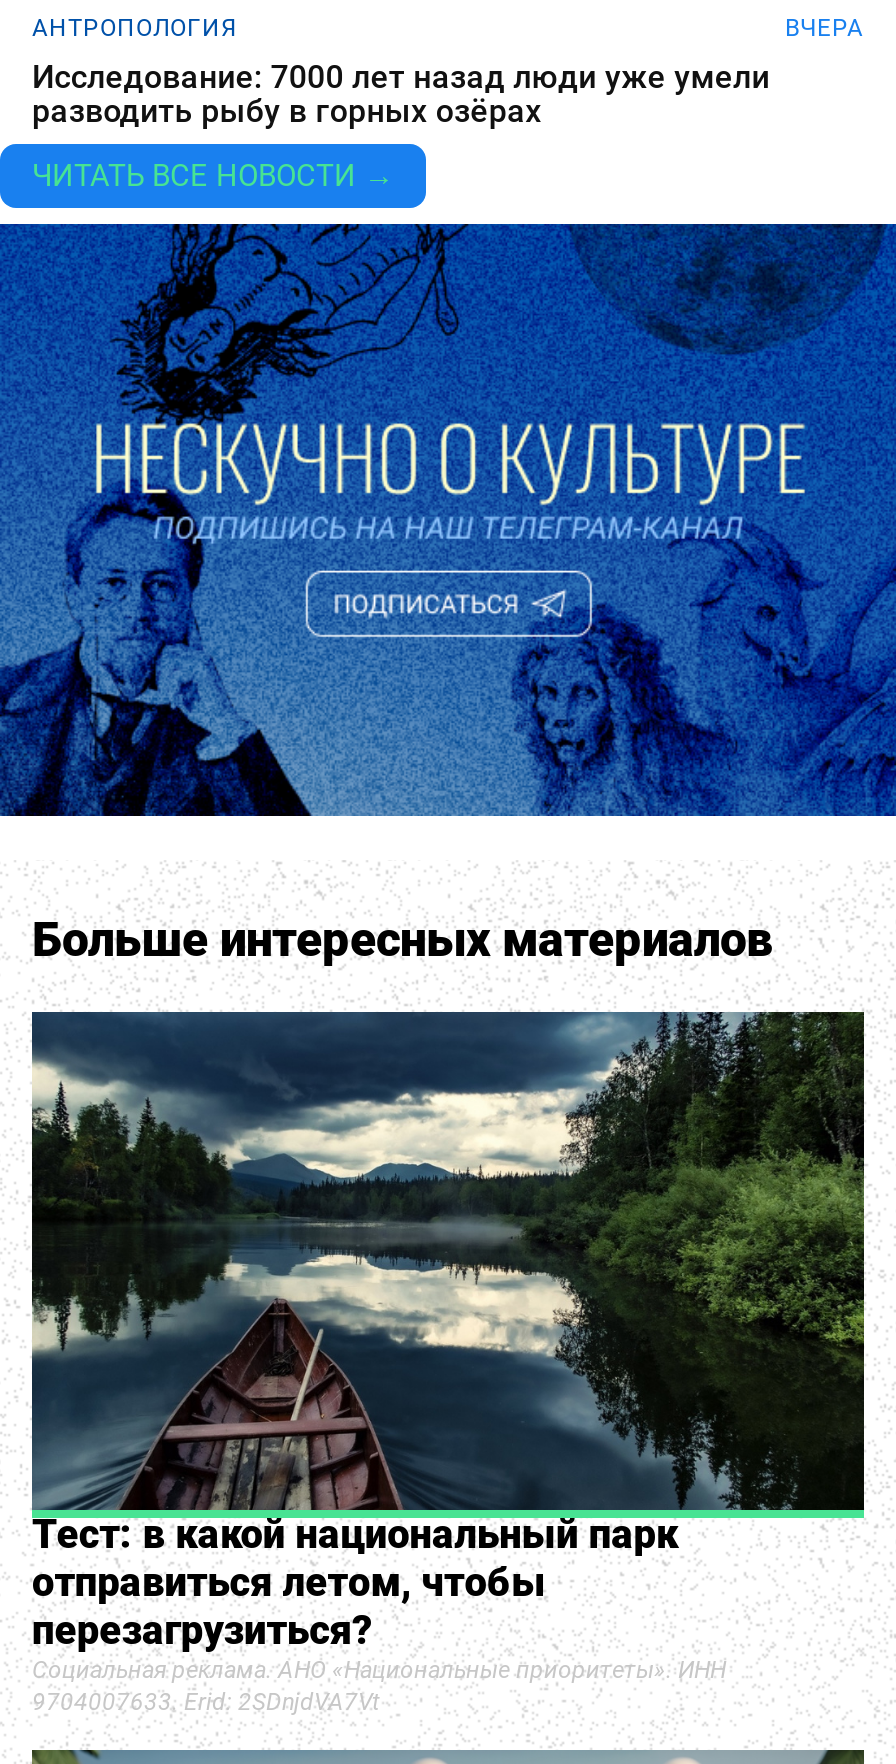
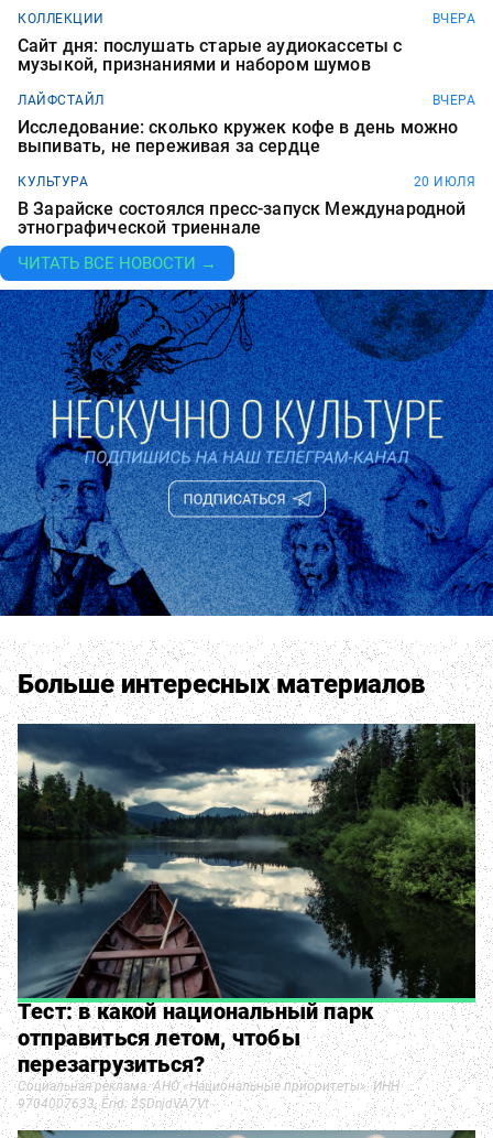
- АНТРОПОЛОГИЯ
+ КОЛЛЕКЦИИ

- Исследование: 7000 лет назад люди уже умели
- разводить рыбу в горных озёрах
+ Сайт дня: послушать старые аудиокассеты с
+ музыкой, признаниями и набором шумов
+ ЛАЙФСТАЙЛ
+ ВЧЕРА
+ Исследование: сколько кружек кофе в день можно
+ выпивать, не переживая за сердце
+ КУЛЬТУРА
+ 20 ИЮЛЯ
+ В Зарайске состоялся пресс-запуск Международной
+ этнографической триеннале
